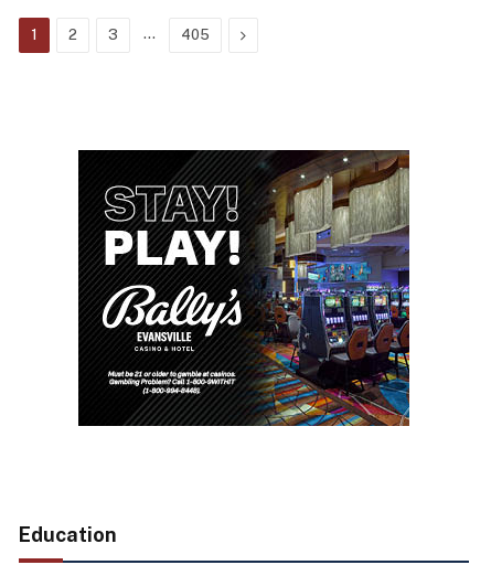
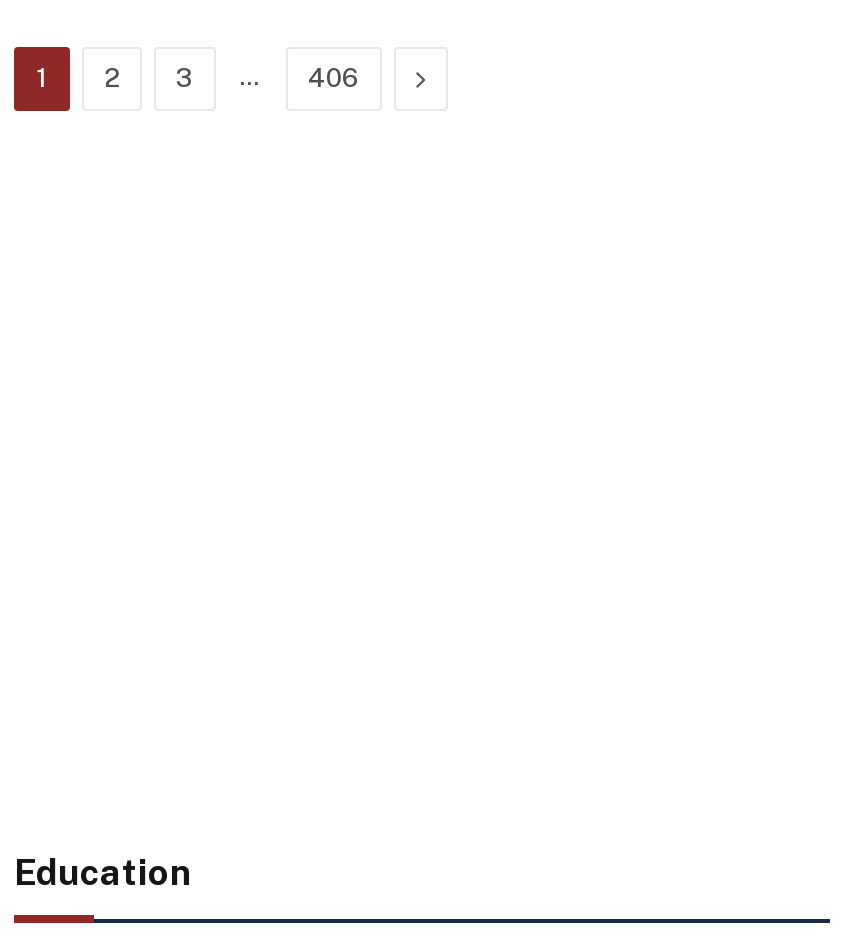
- 405
+ 406

- [image]
